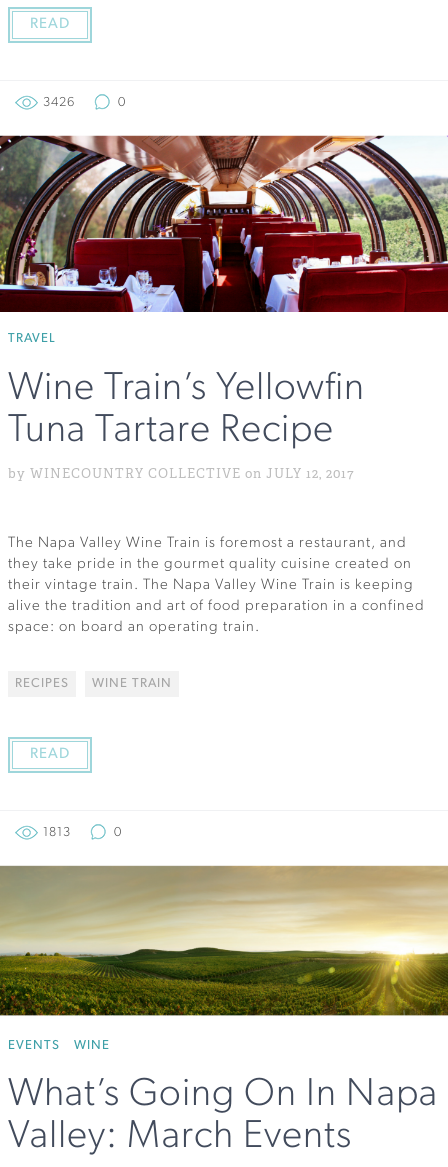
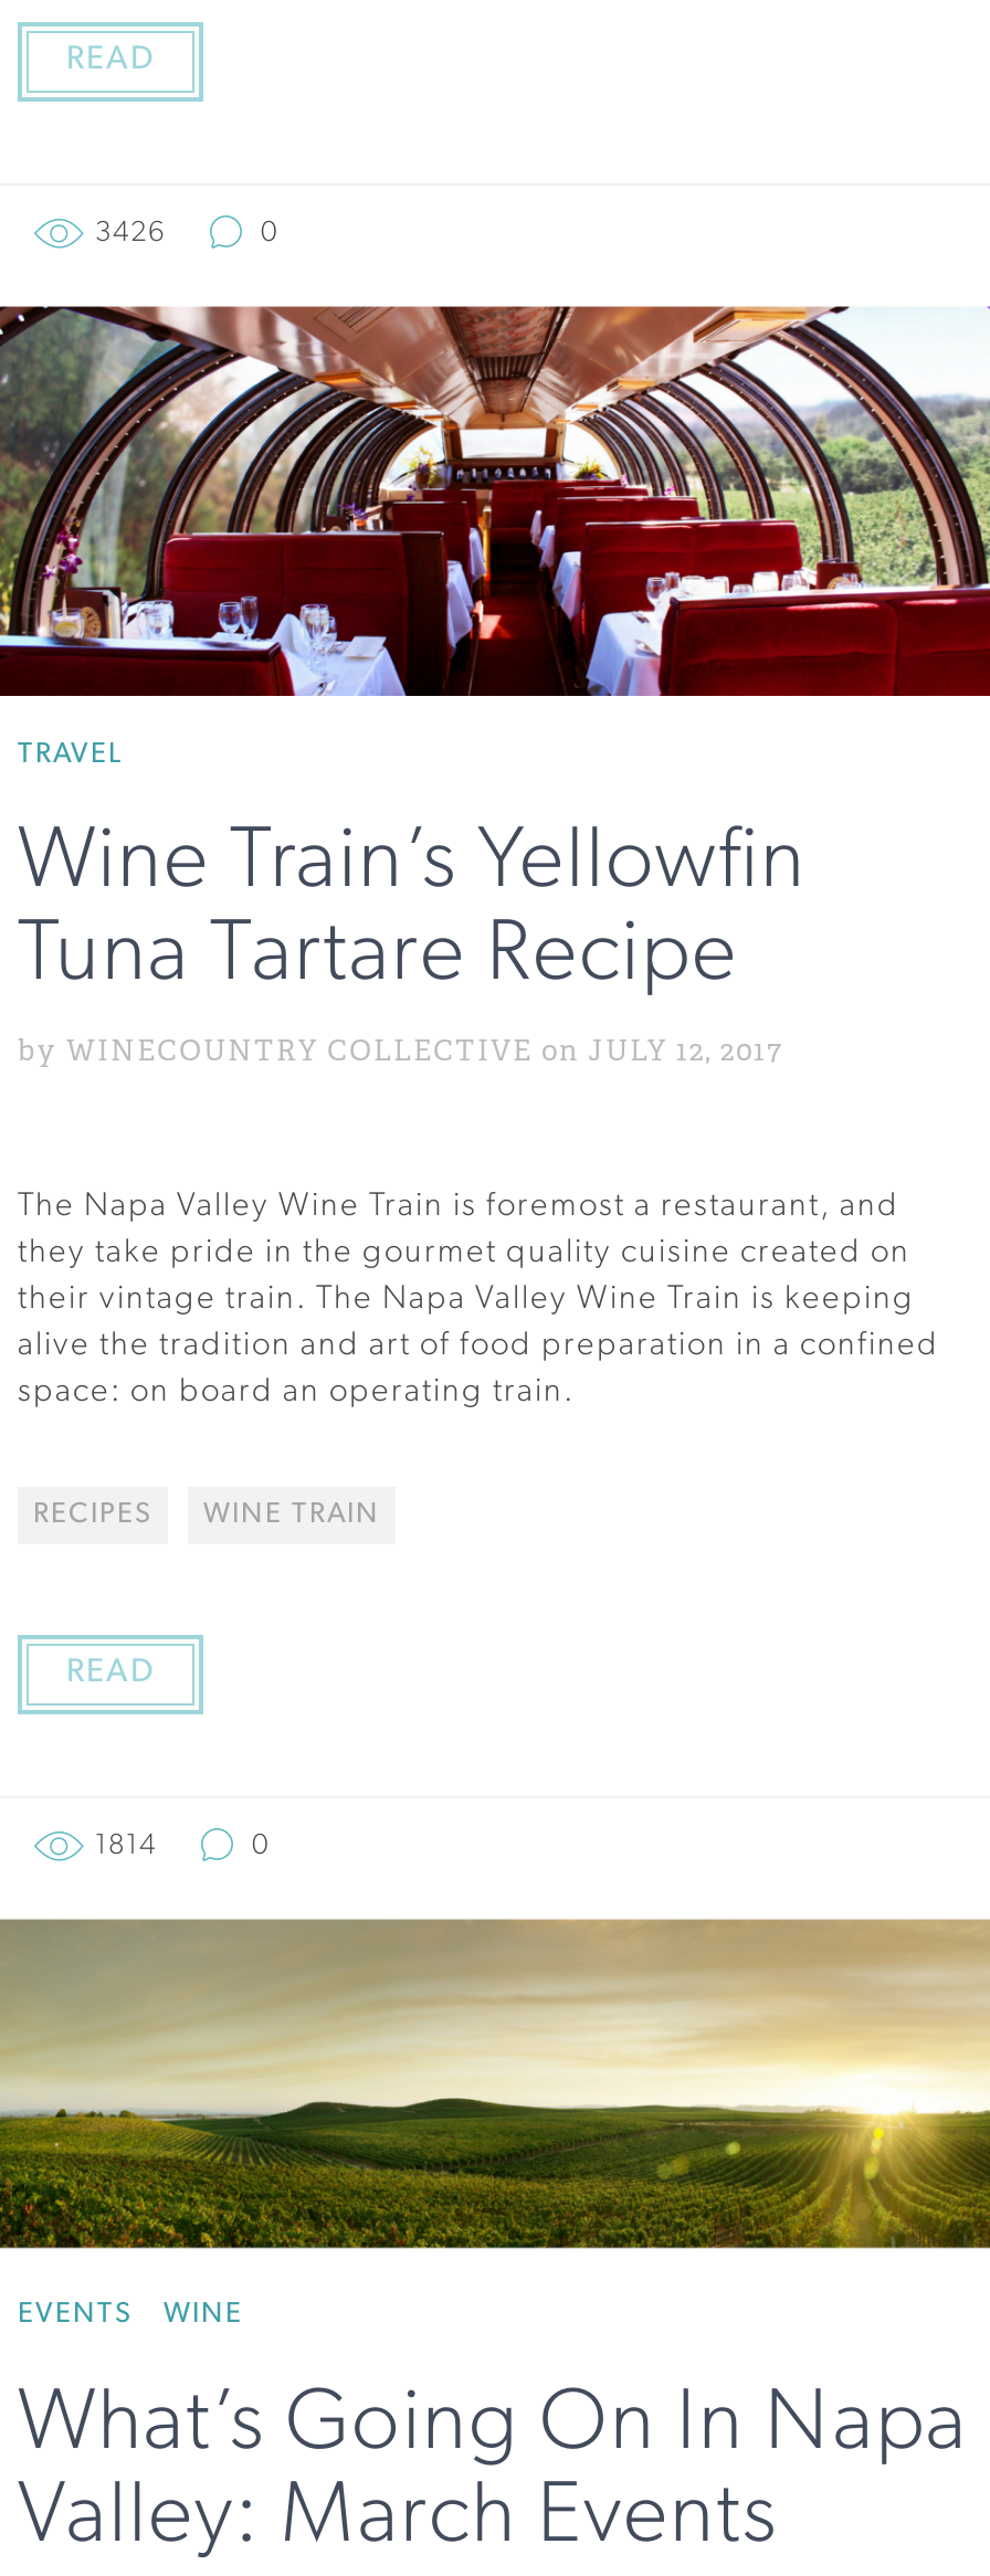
- 1813
+ 1814
